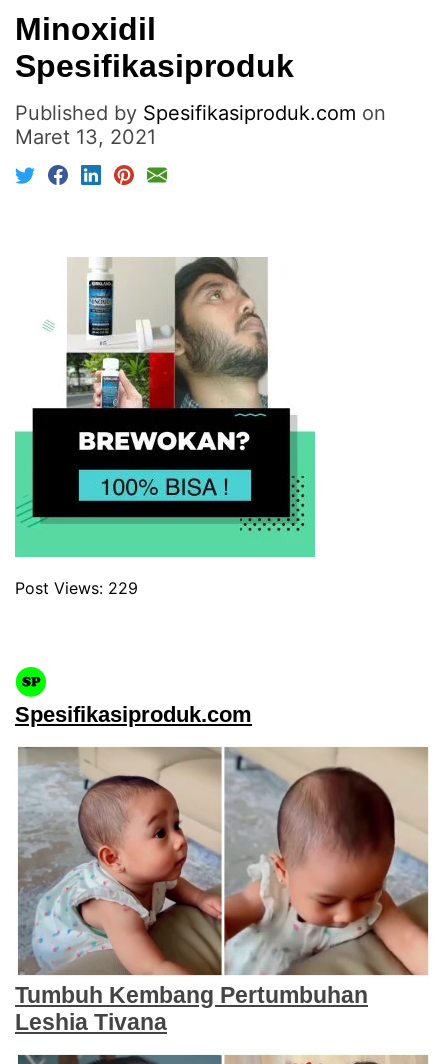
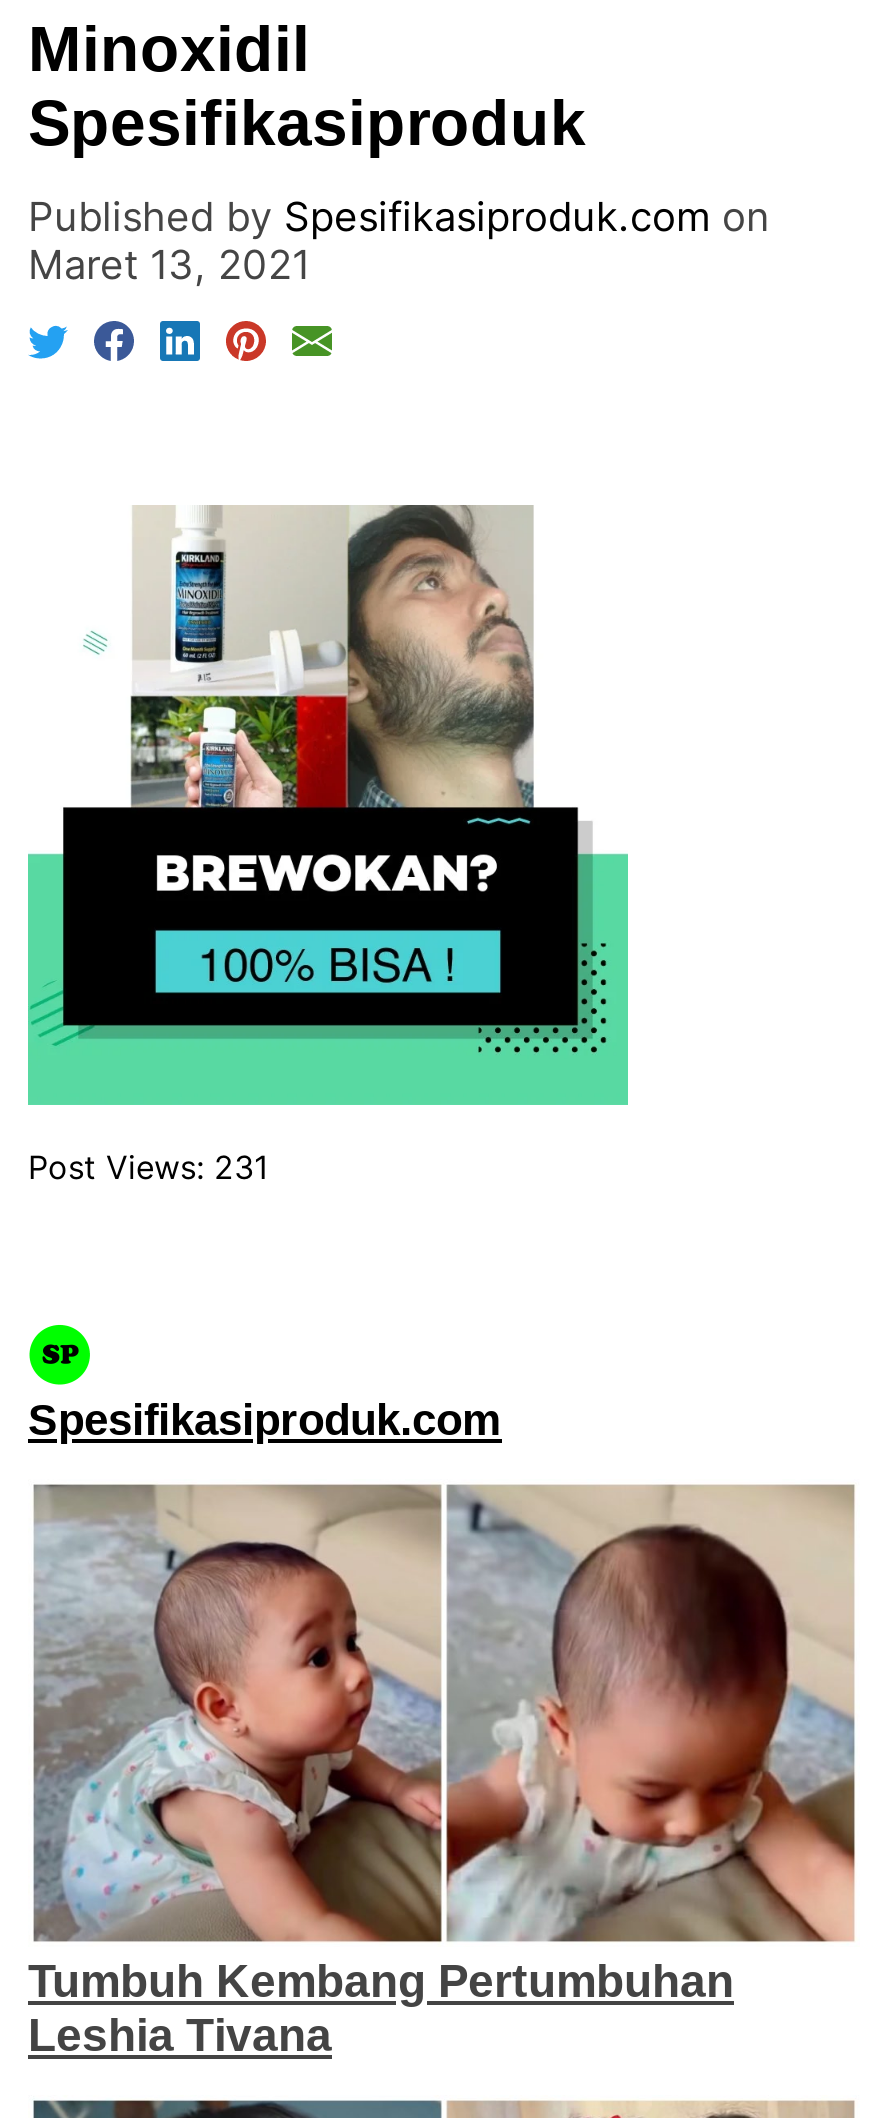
- Post Views: 229
+ Post Views: 231
